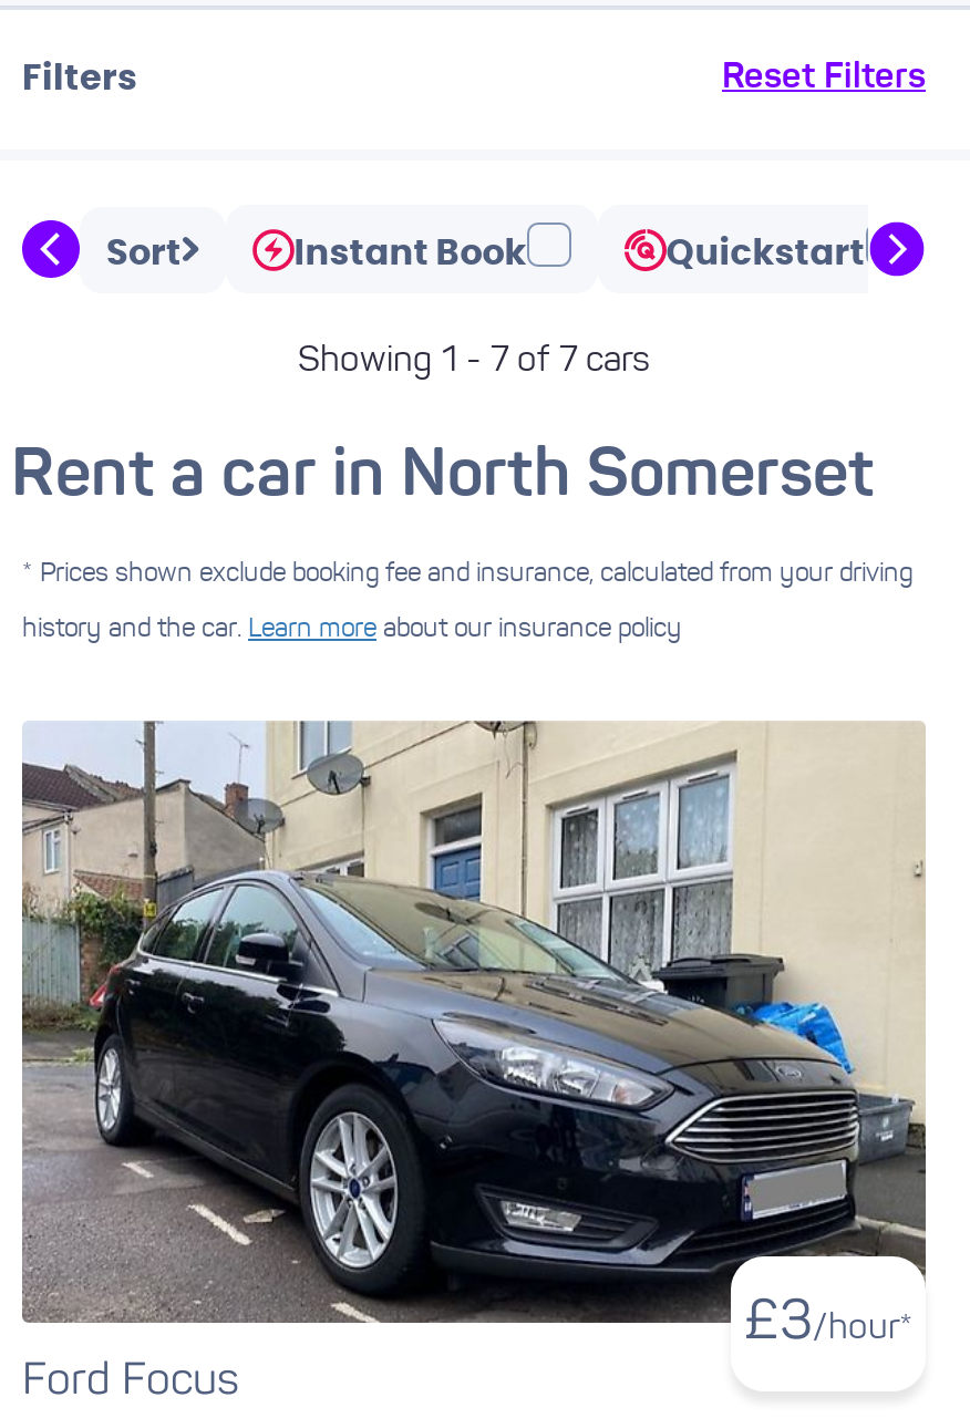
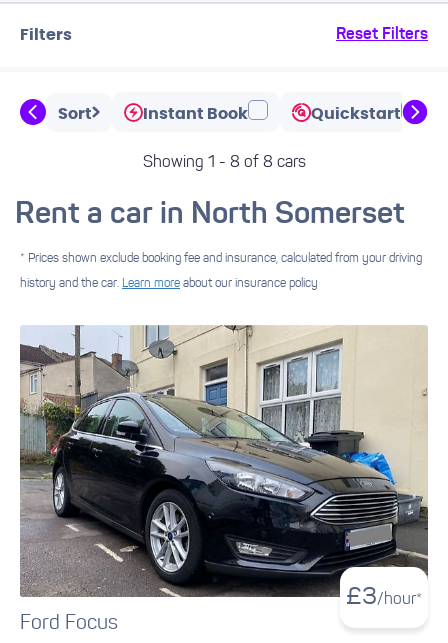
- Showing 1 - 7 of 7 cars
+ Showing 1 - 8 of 8 cars
